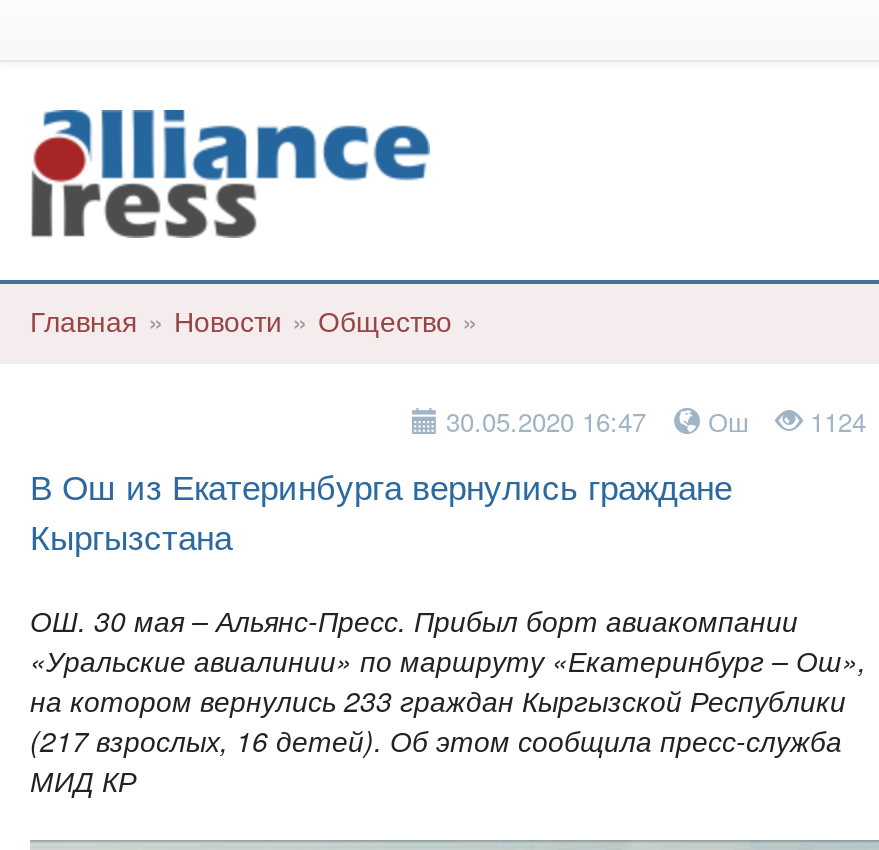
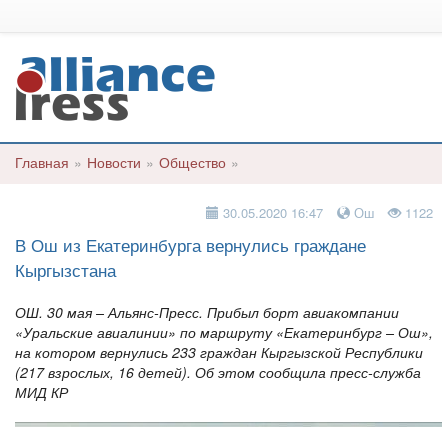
- 30.05.2020 16:47 Ош 1124
+ 30.05.2020 16:47 Ош 1122
